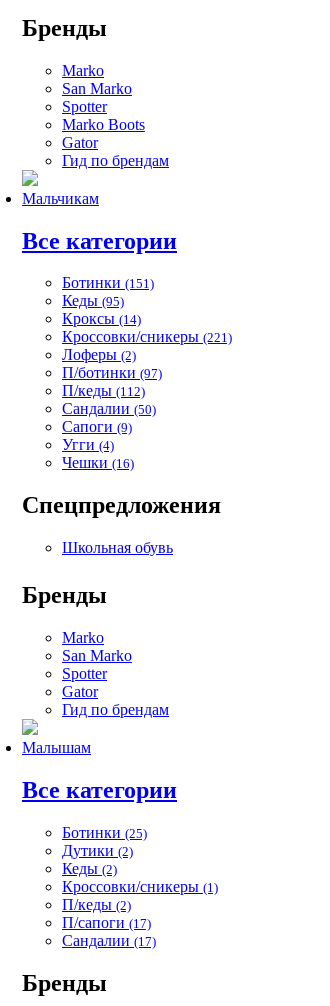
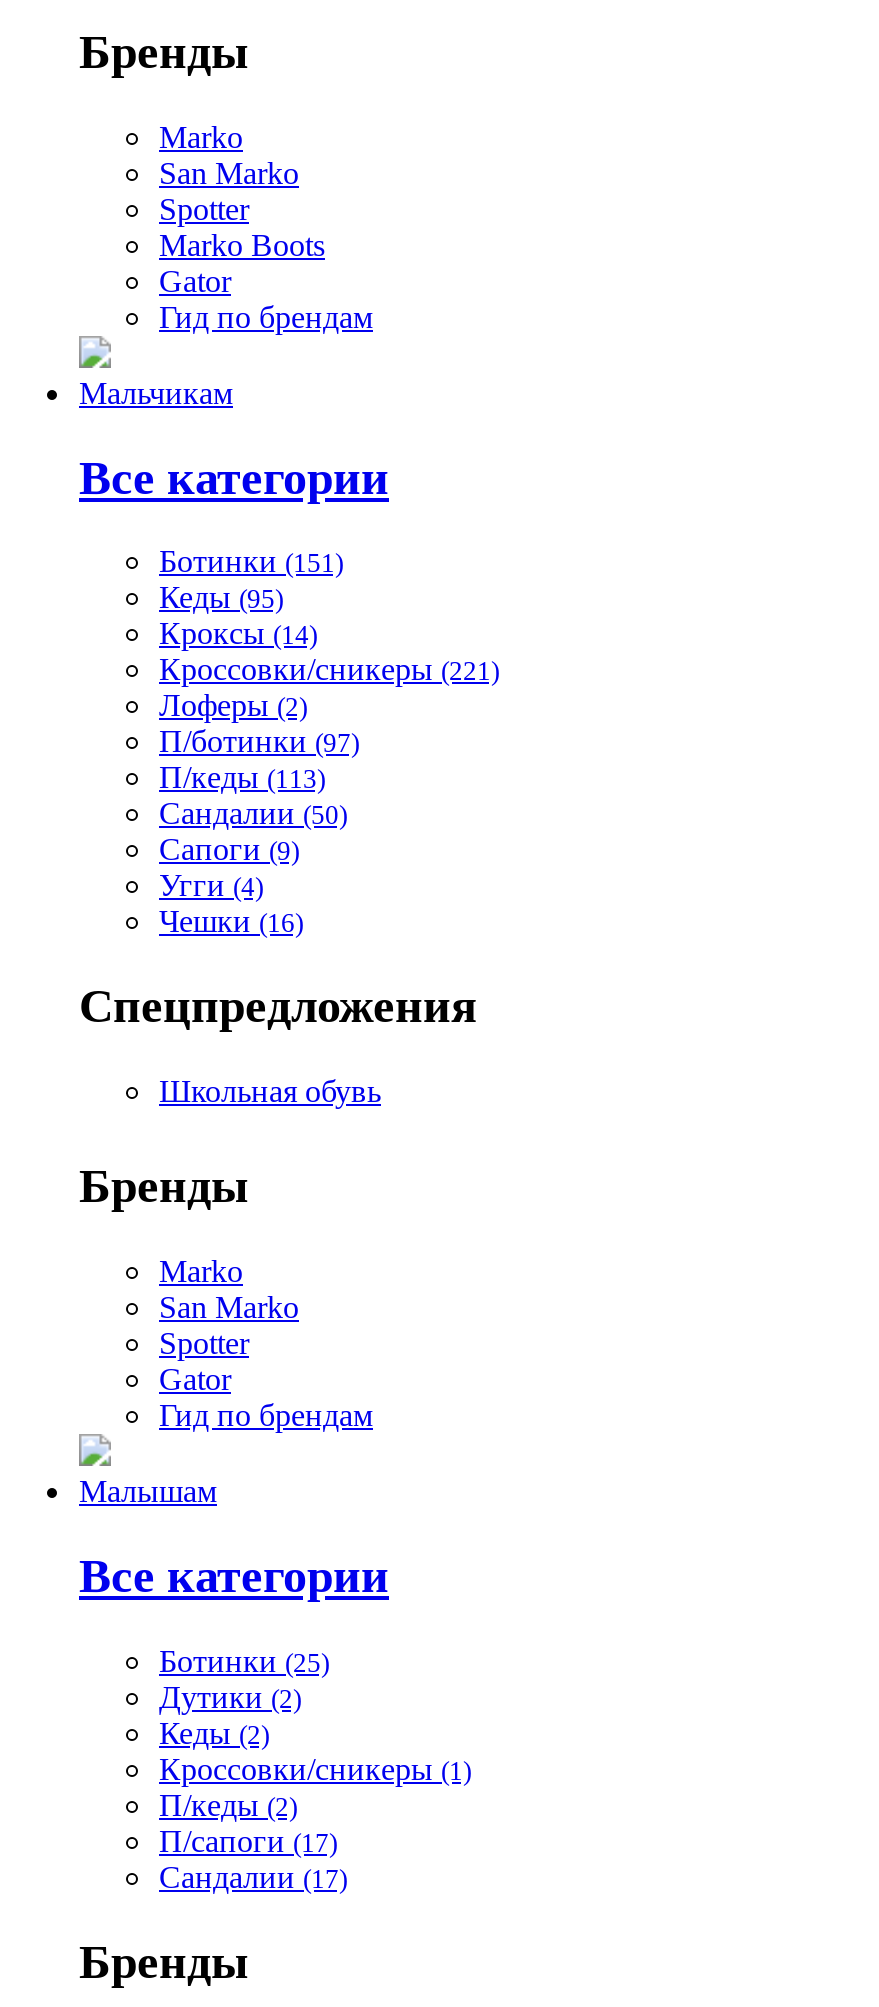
- П/кеды (112)
+ П/кеды (113)
